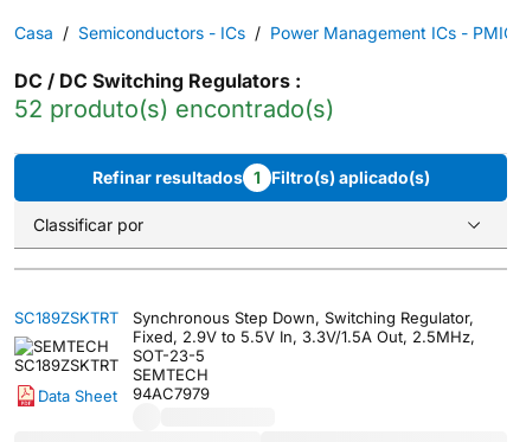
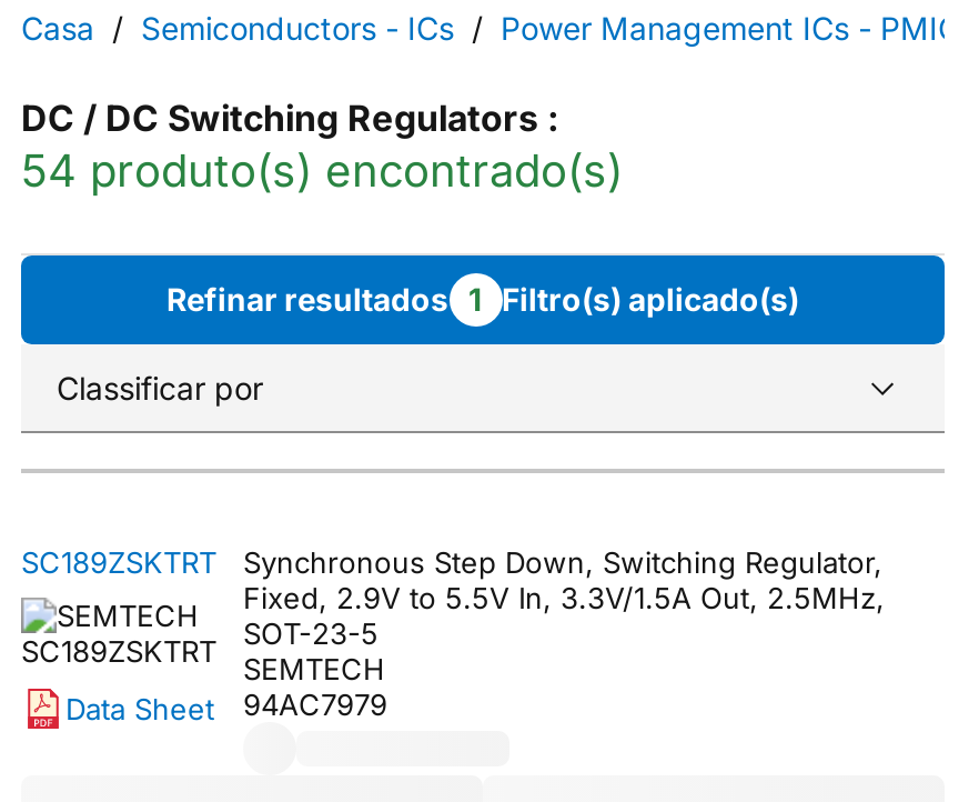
- 52 produto(s) encontrado(s)
+ 54 produto(s) encontrado(s)
